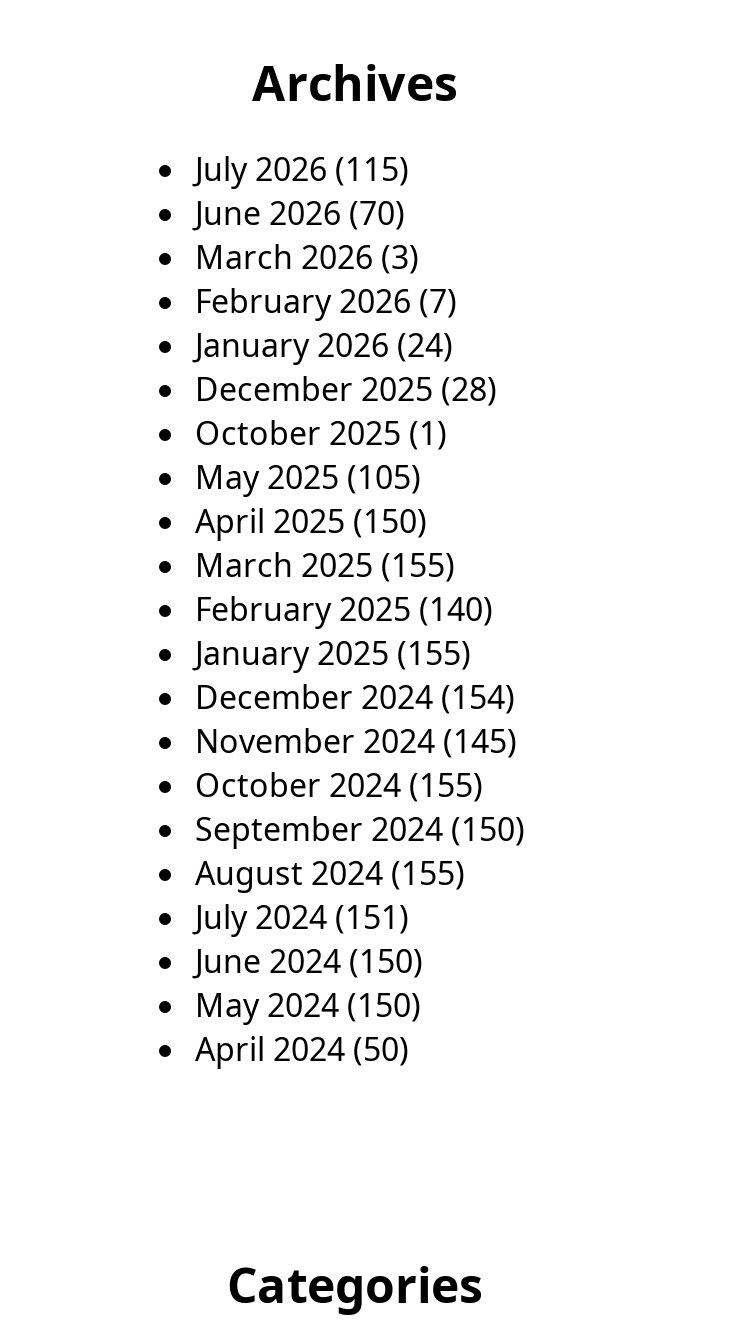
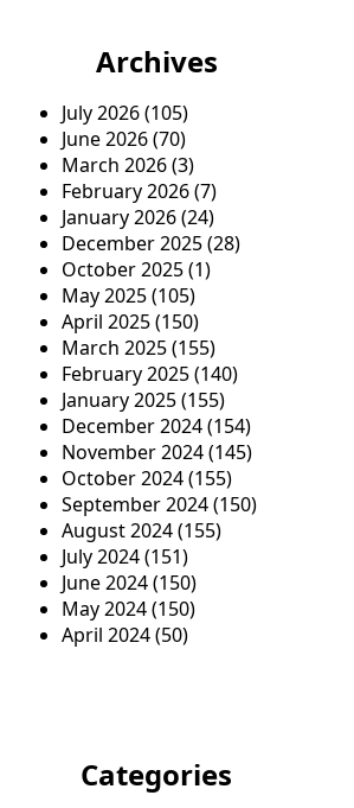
- July 2026 (115)
+ July 2026 (105)
